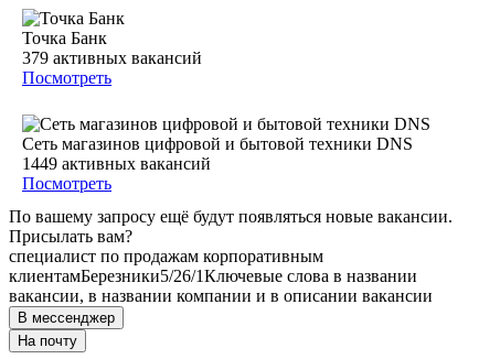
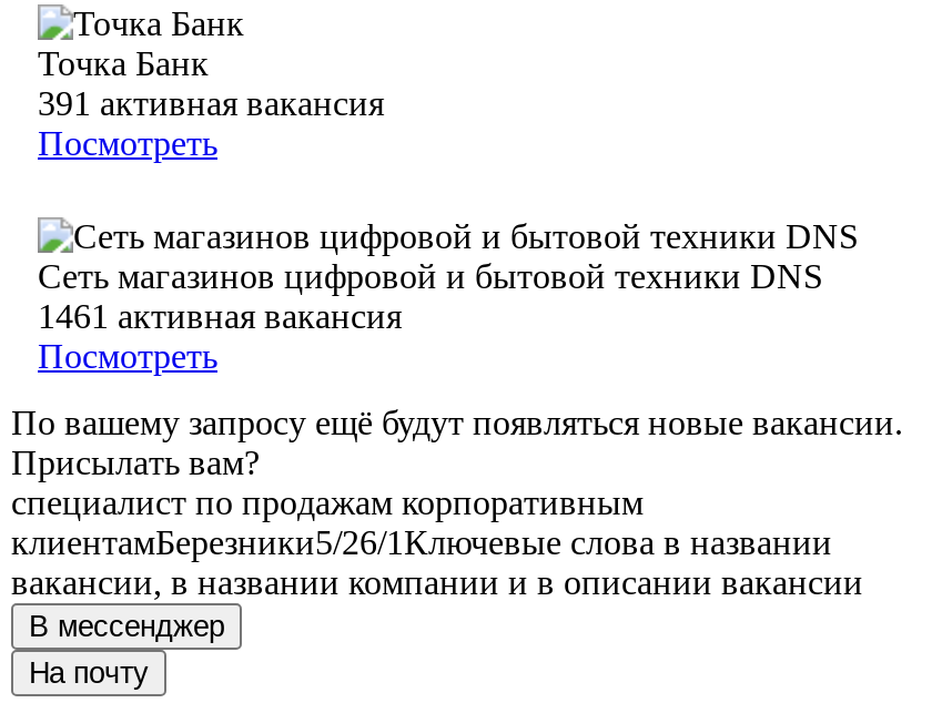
- 379 активных вакансий
+ 391 активная вакансия

- 1449 активных вакансий
+ 1461 активная вакансия
